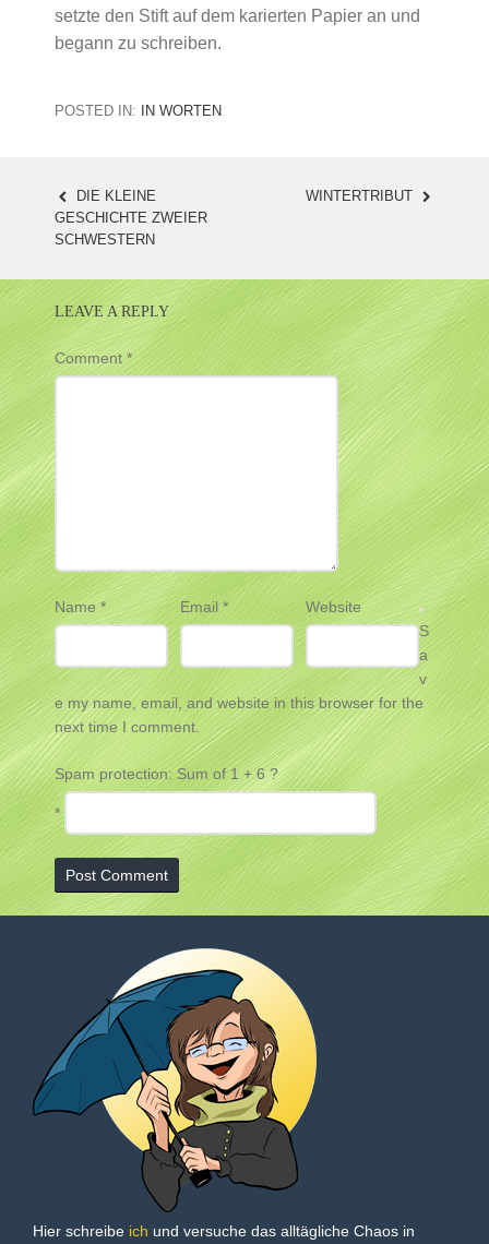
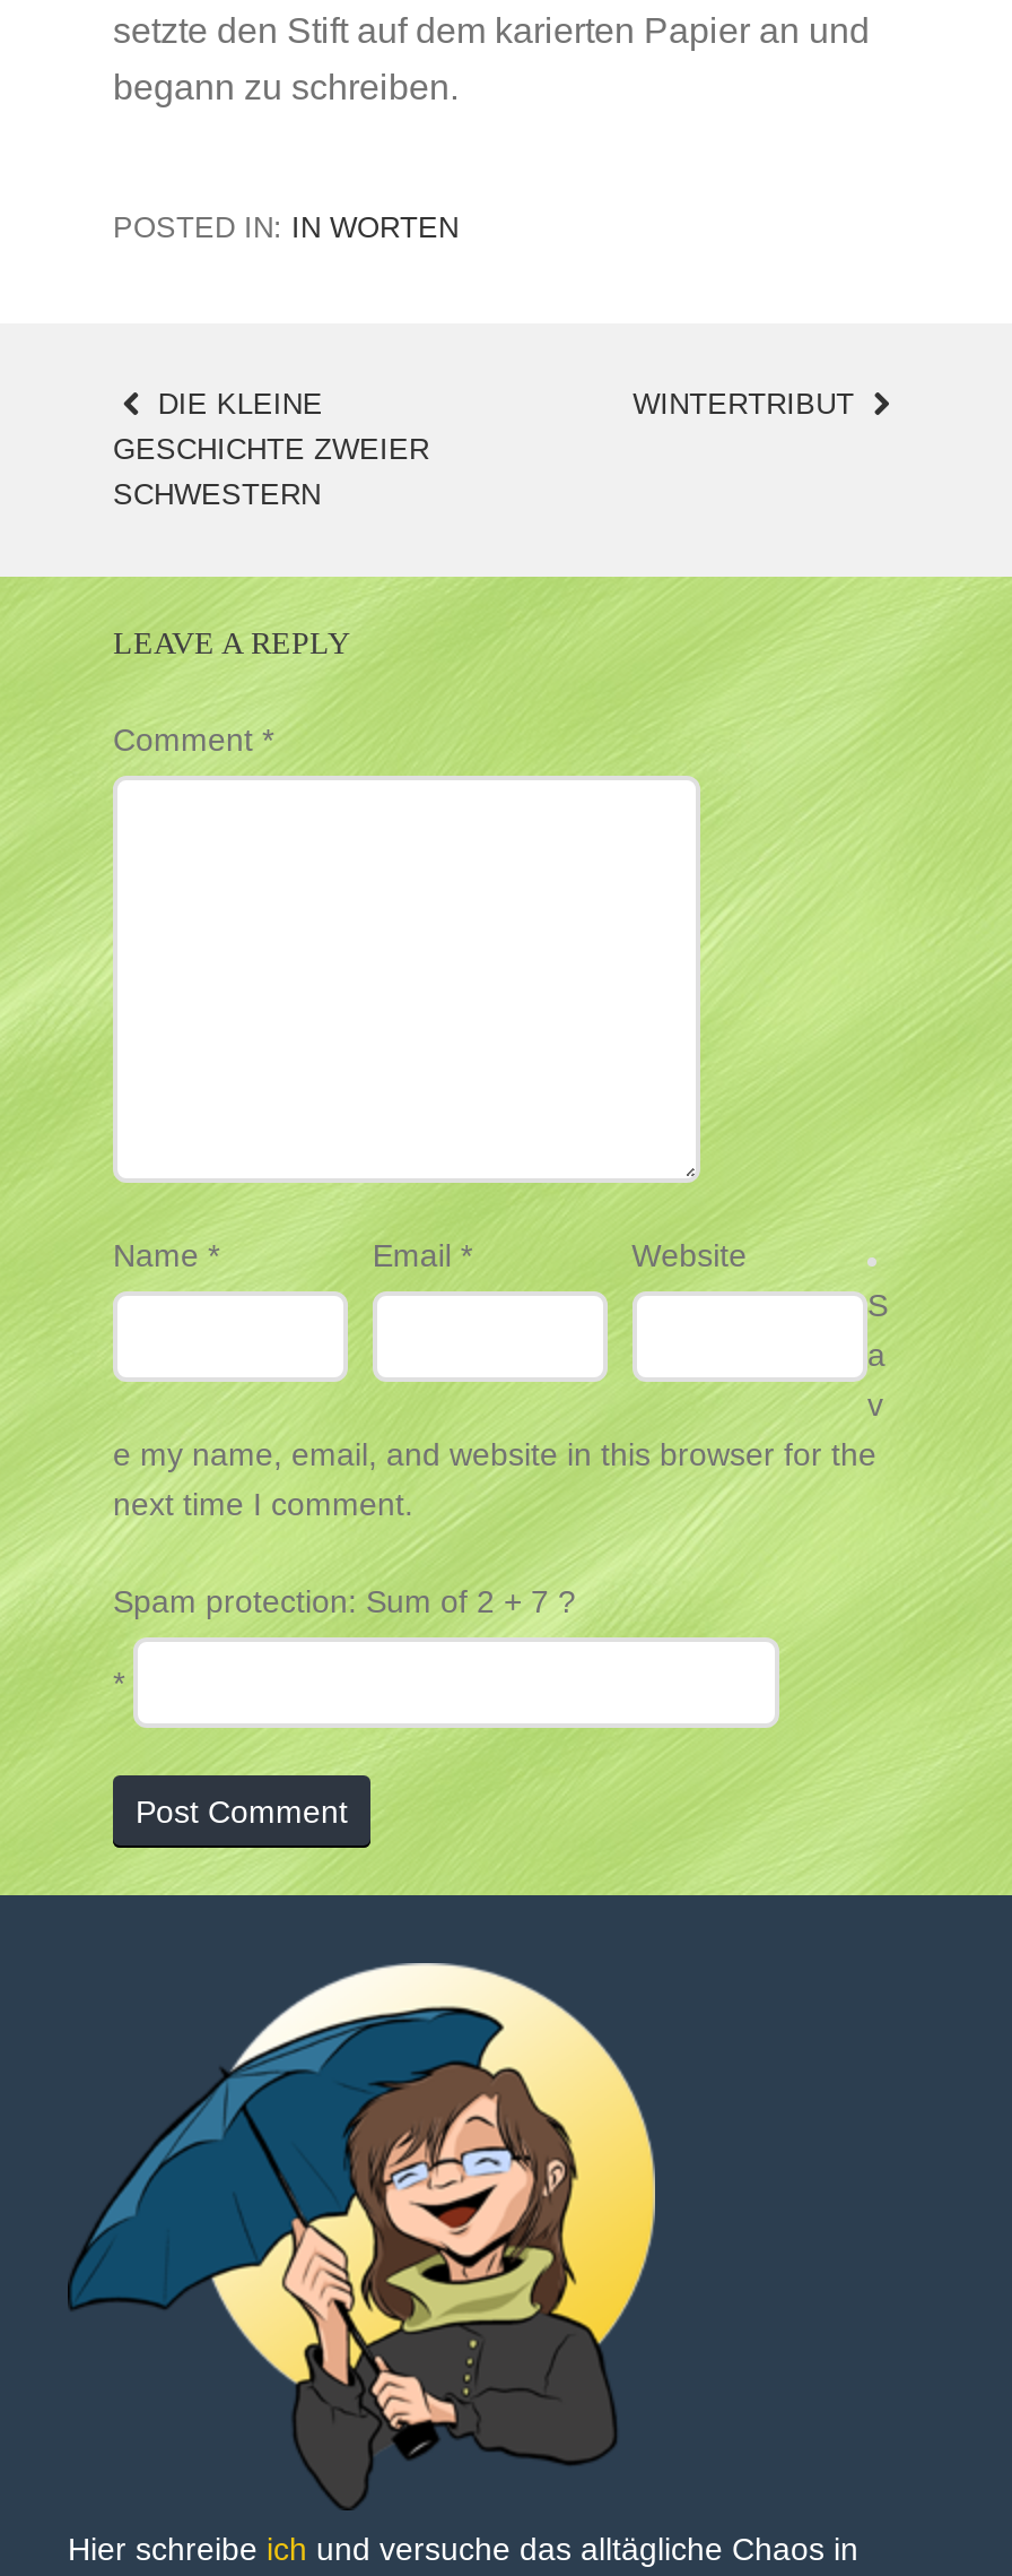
- Spam protection: Sum of 1 + 6 ?
+ Spam protection: Sum of 2 + 7 ?
